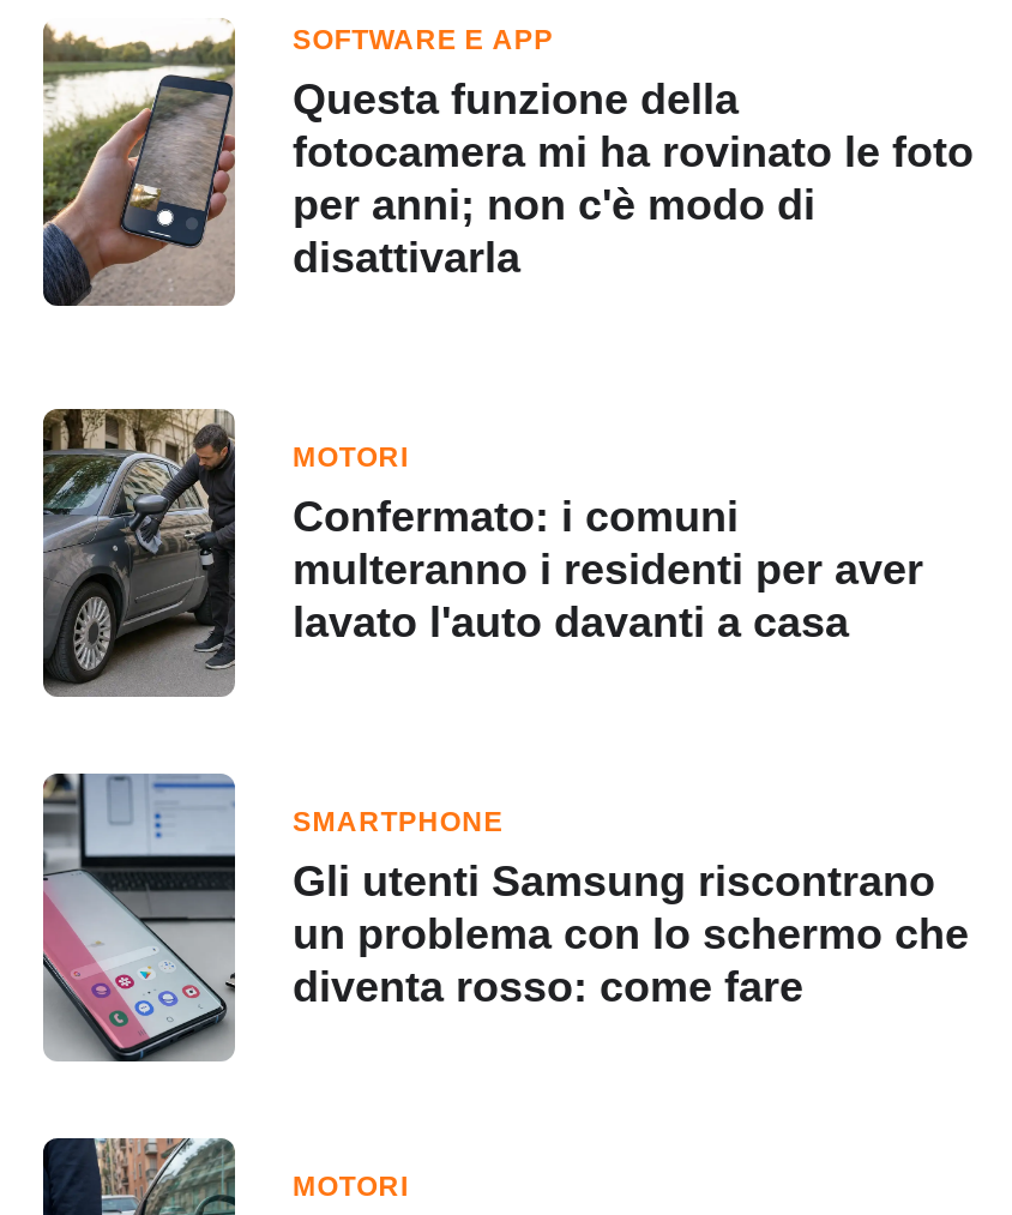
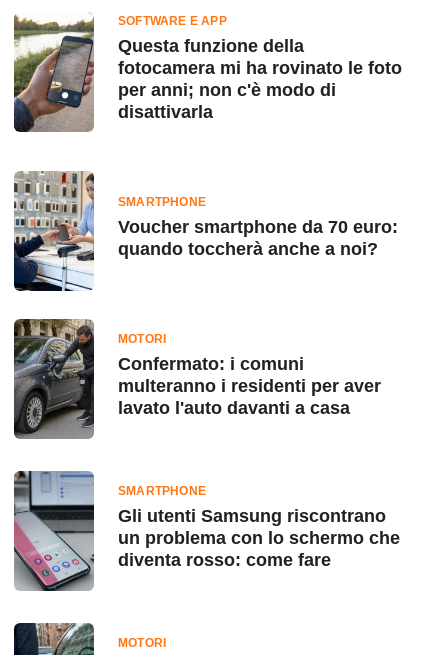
+ [image]
+ SMARTPHONE
+ Voucher smartphone da 70 euro:
+ quando toccherà anche a noi?
